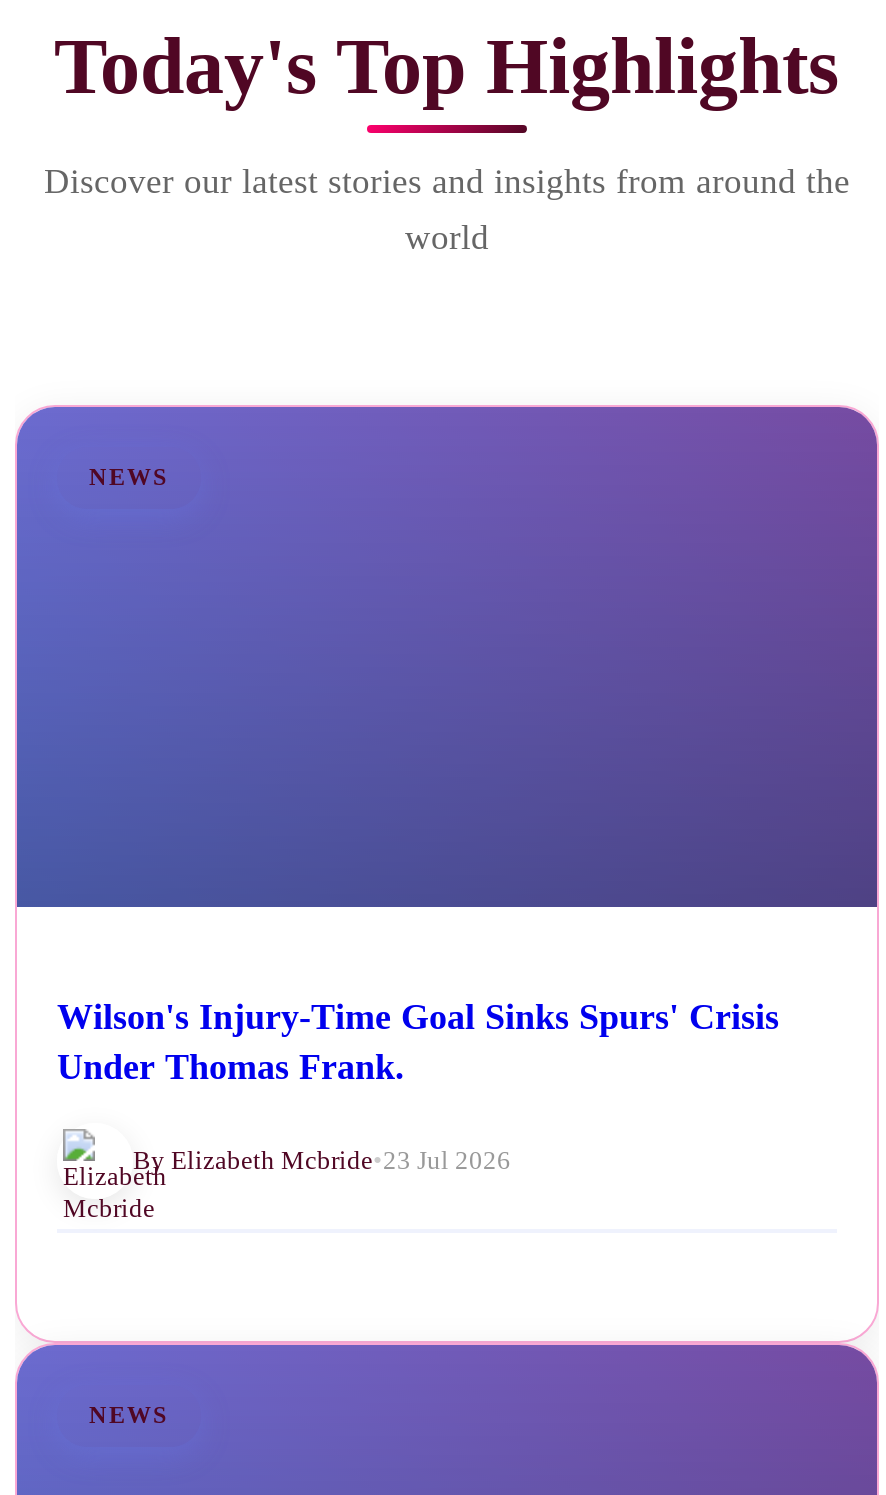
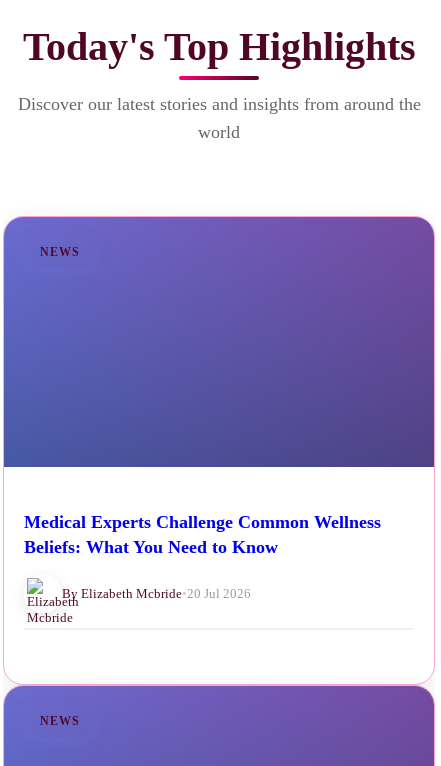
- Wilson's Injury-Time Goal Sinks Spurs' Crisis
- Under Thomas Frank.
+ Medical Experts Challenge Common Wellness
+ Beliefs: What You Need to Know

- By Elizabeth Mcbride • 23 Jul 2026
+ By Elizabeth Mcbride • 20 Jul 2026
